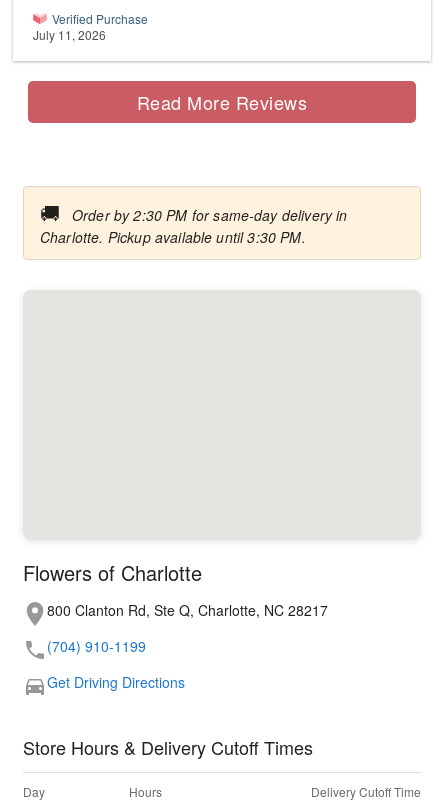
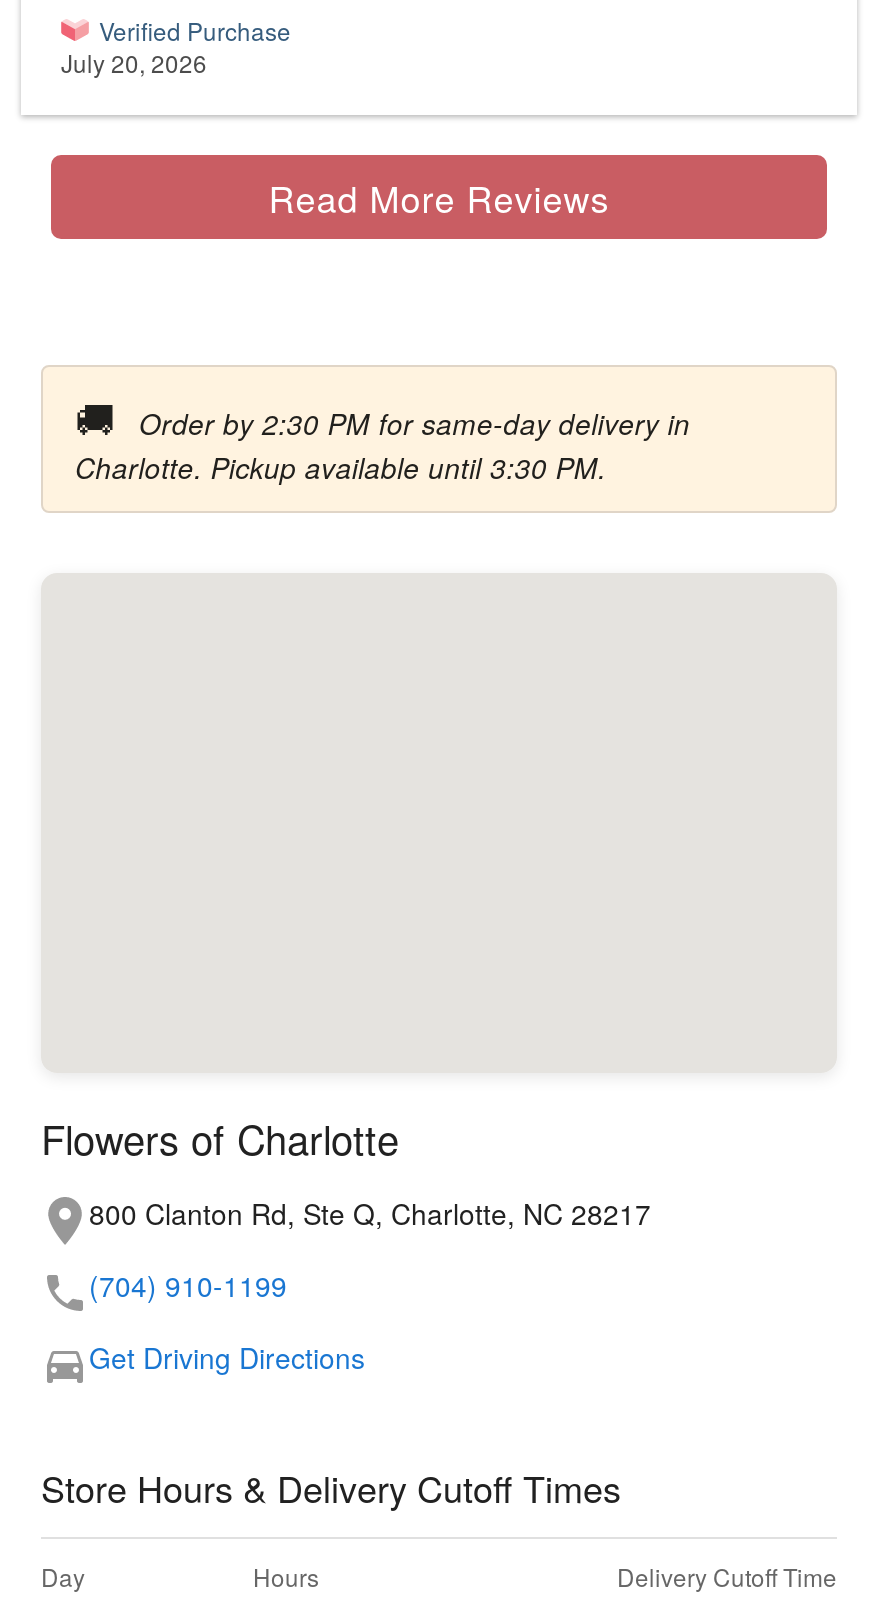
- July 11, 2026
+ July 20, 2026
